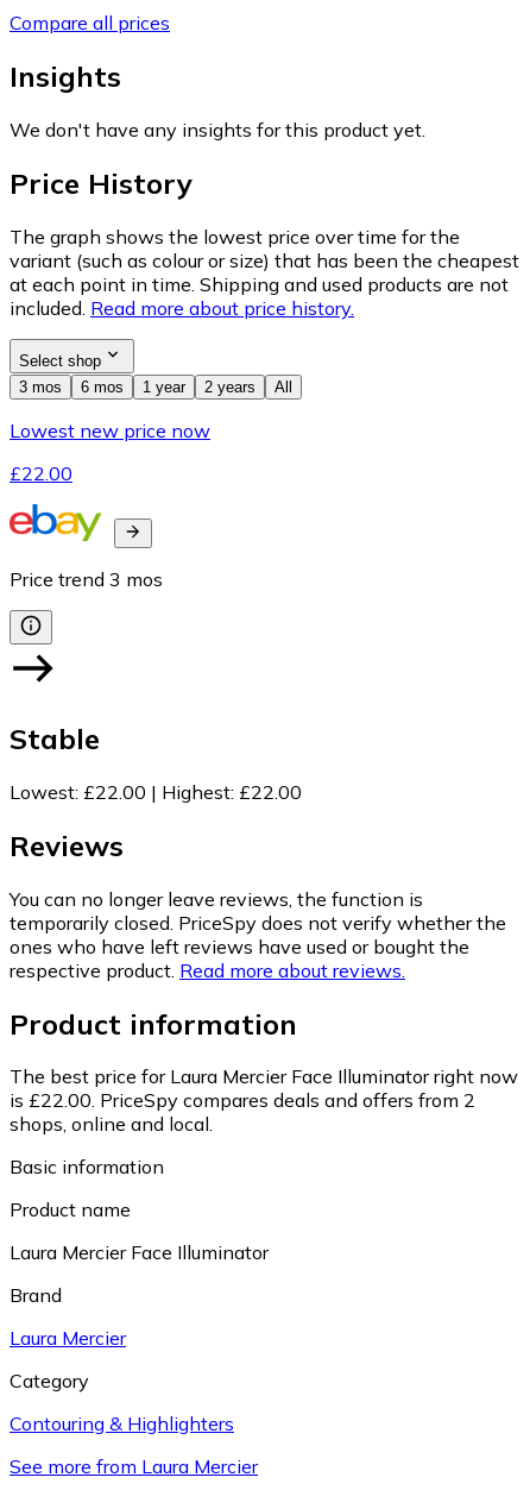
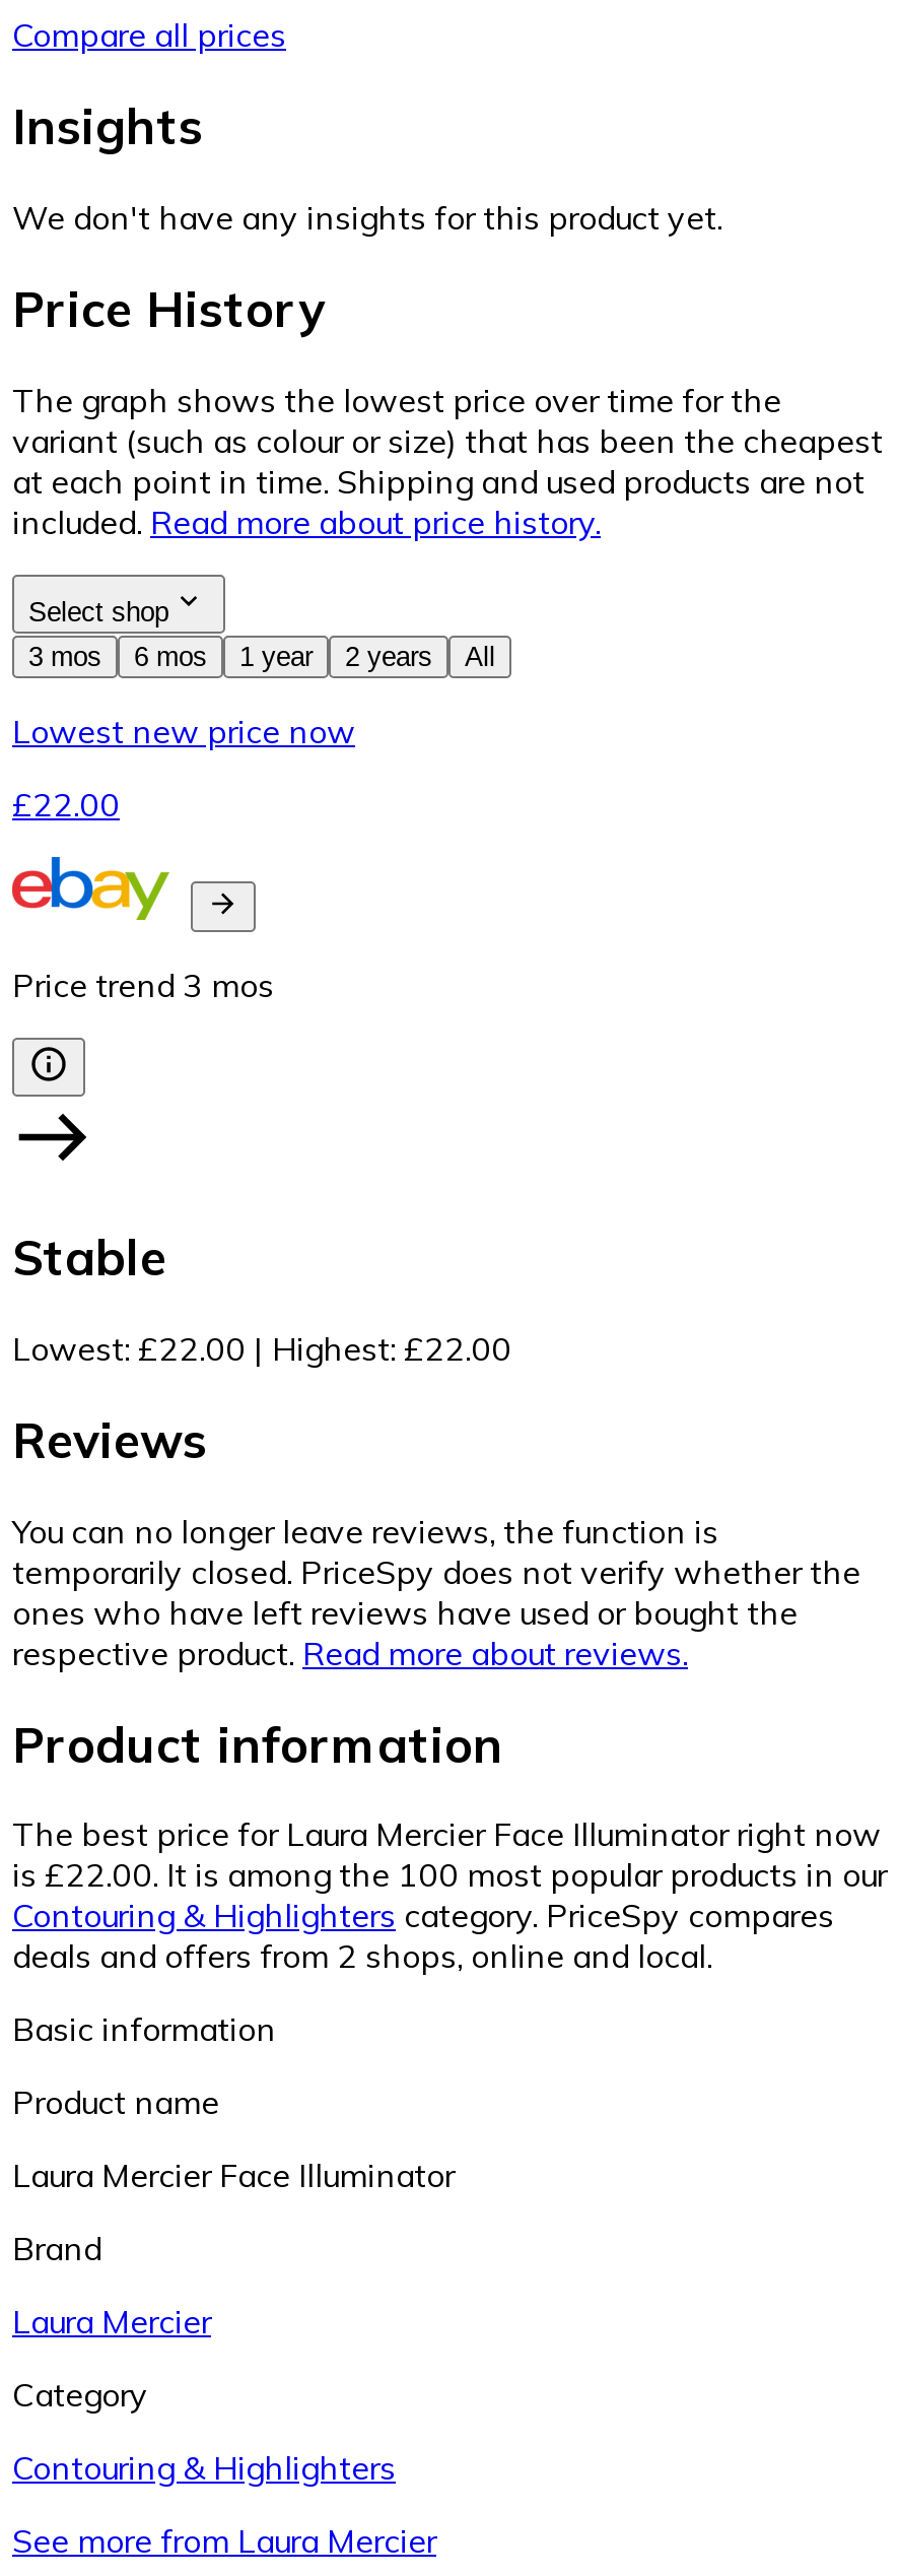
- is £22.00. PriceSpy compares deals and offers from 2
- shops, online and local.
+ is £22.00. It is among the 100 most popular products in our
+ Contouring & Highlighters category. PriceSpy compares
+ deals and offers from 2 shops, online and local.
